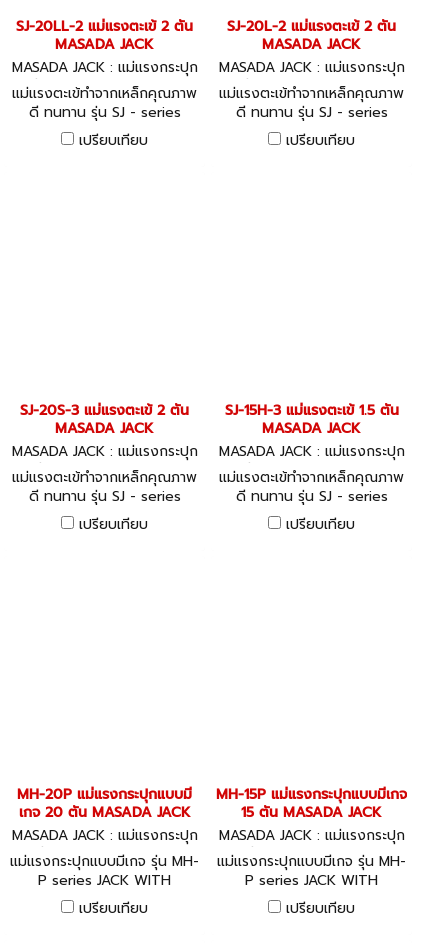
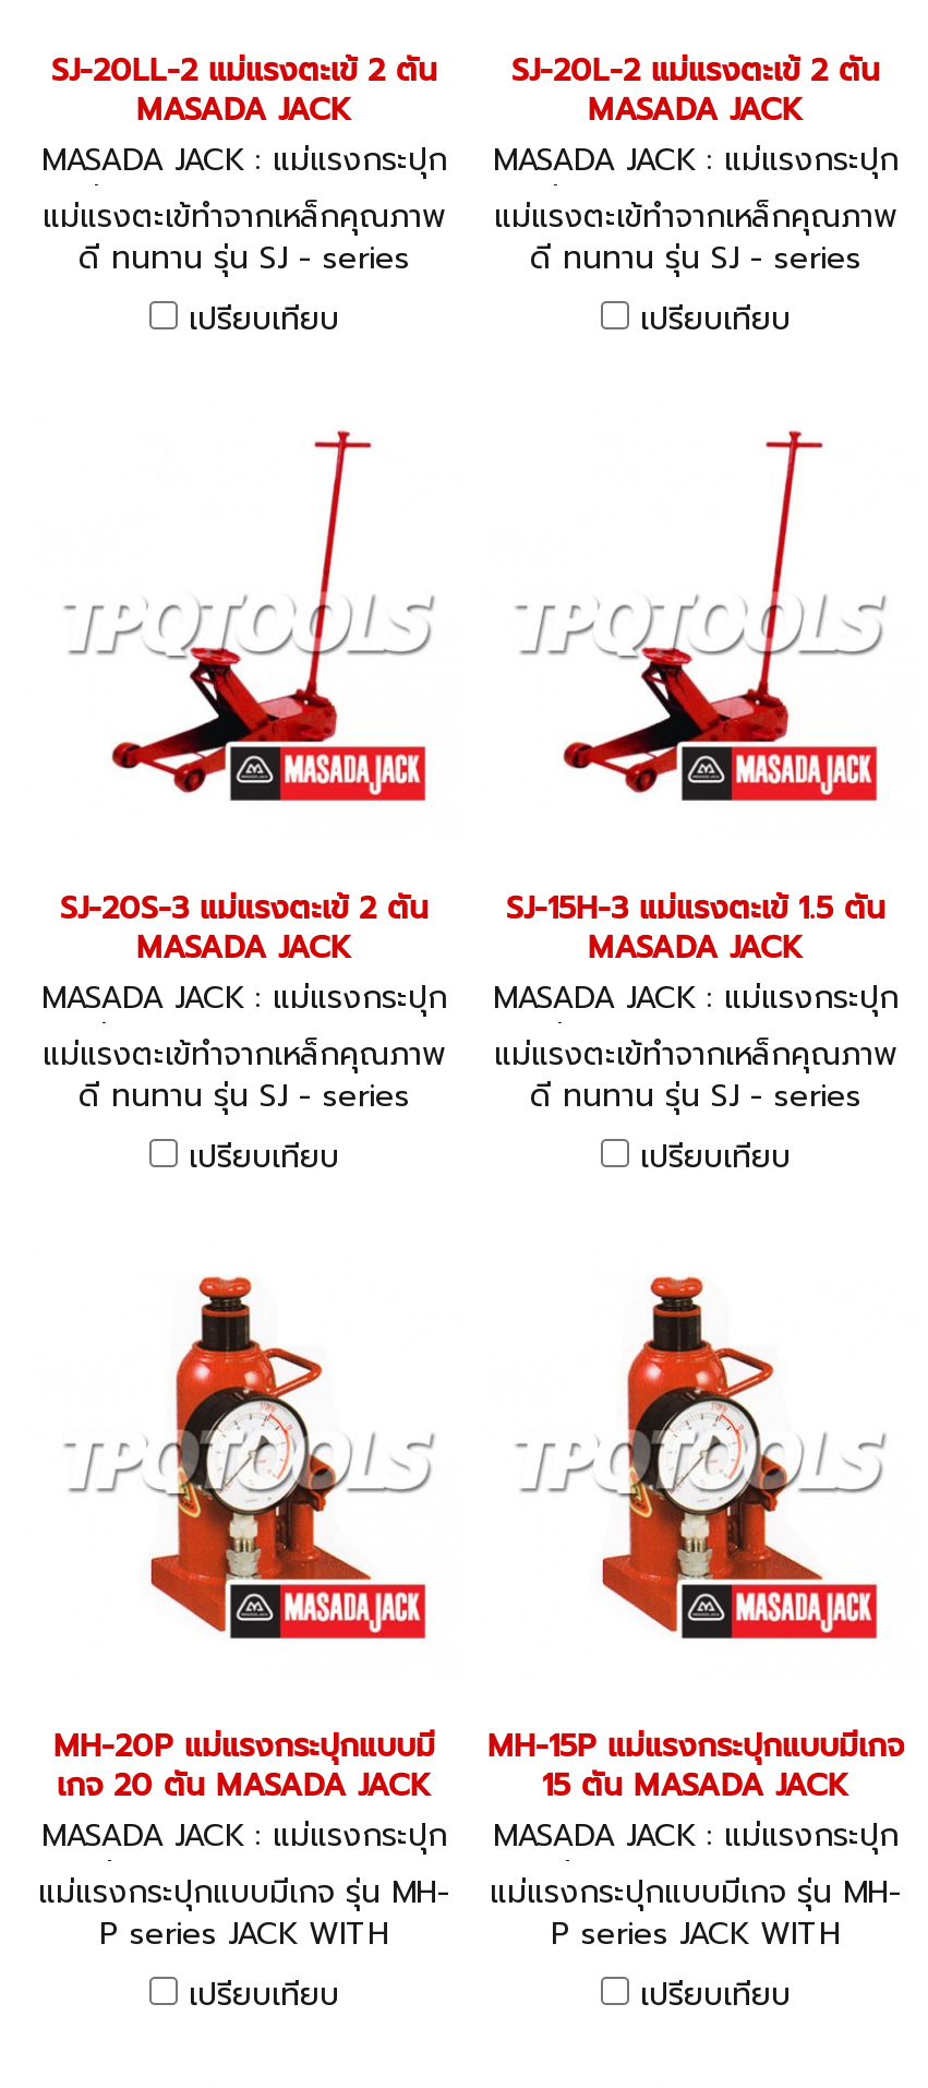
+ [image]

+ [image]

+ [image]

+ [image]
